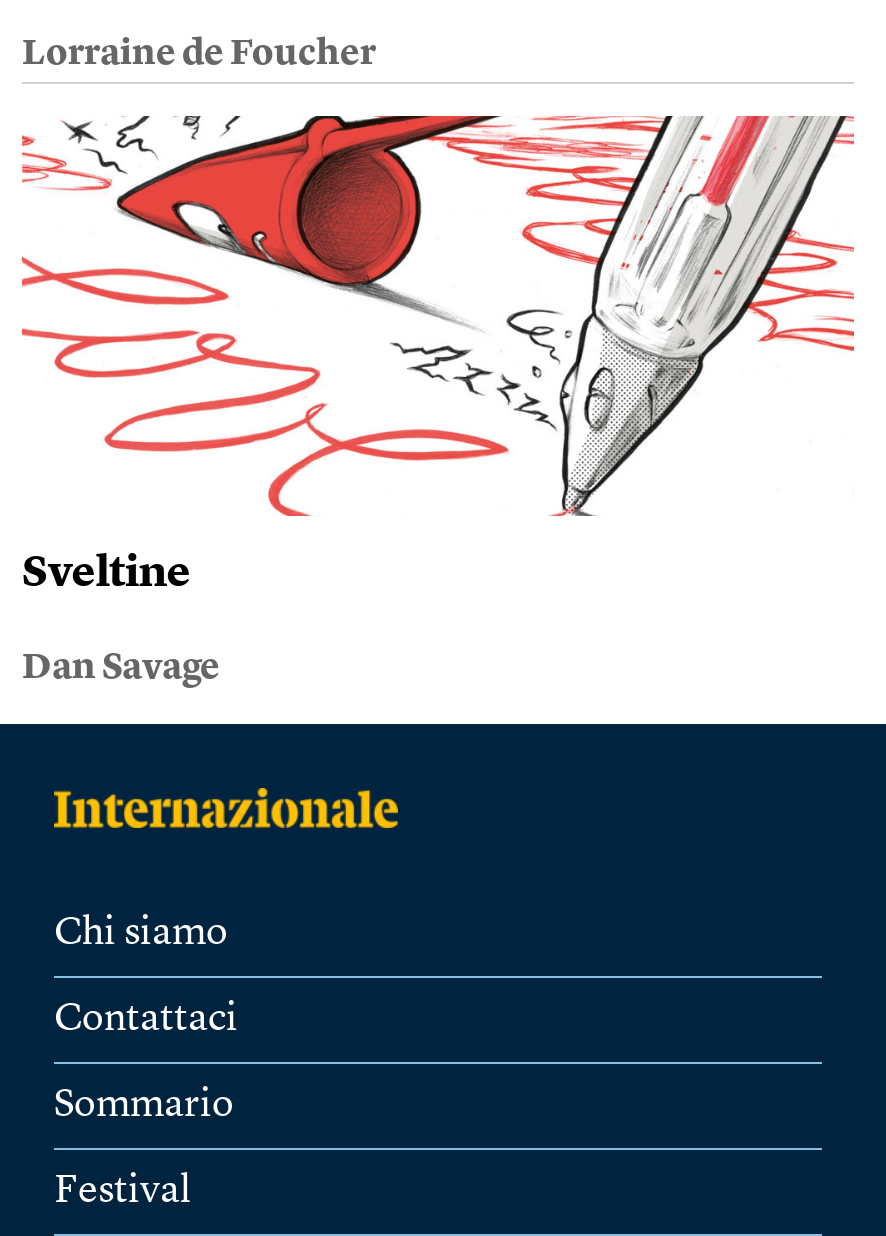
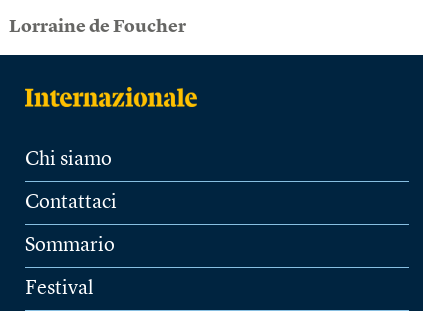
- [image]
- Sveltine
- Dan Savage
